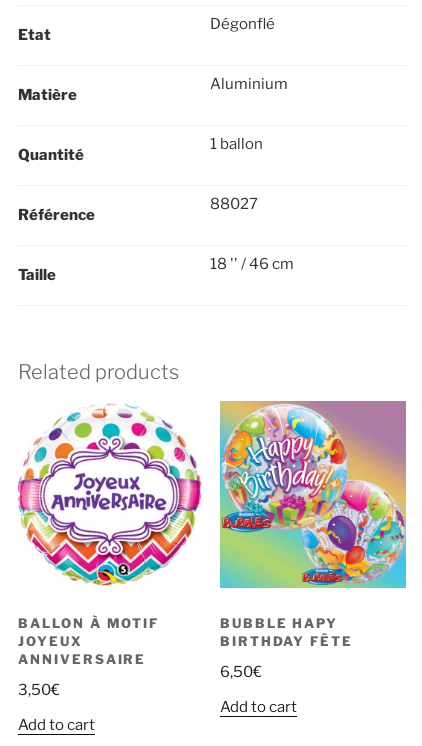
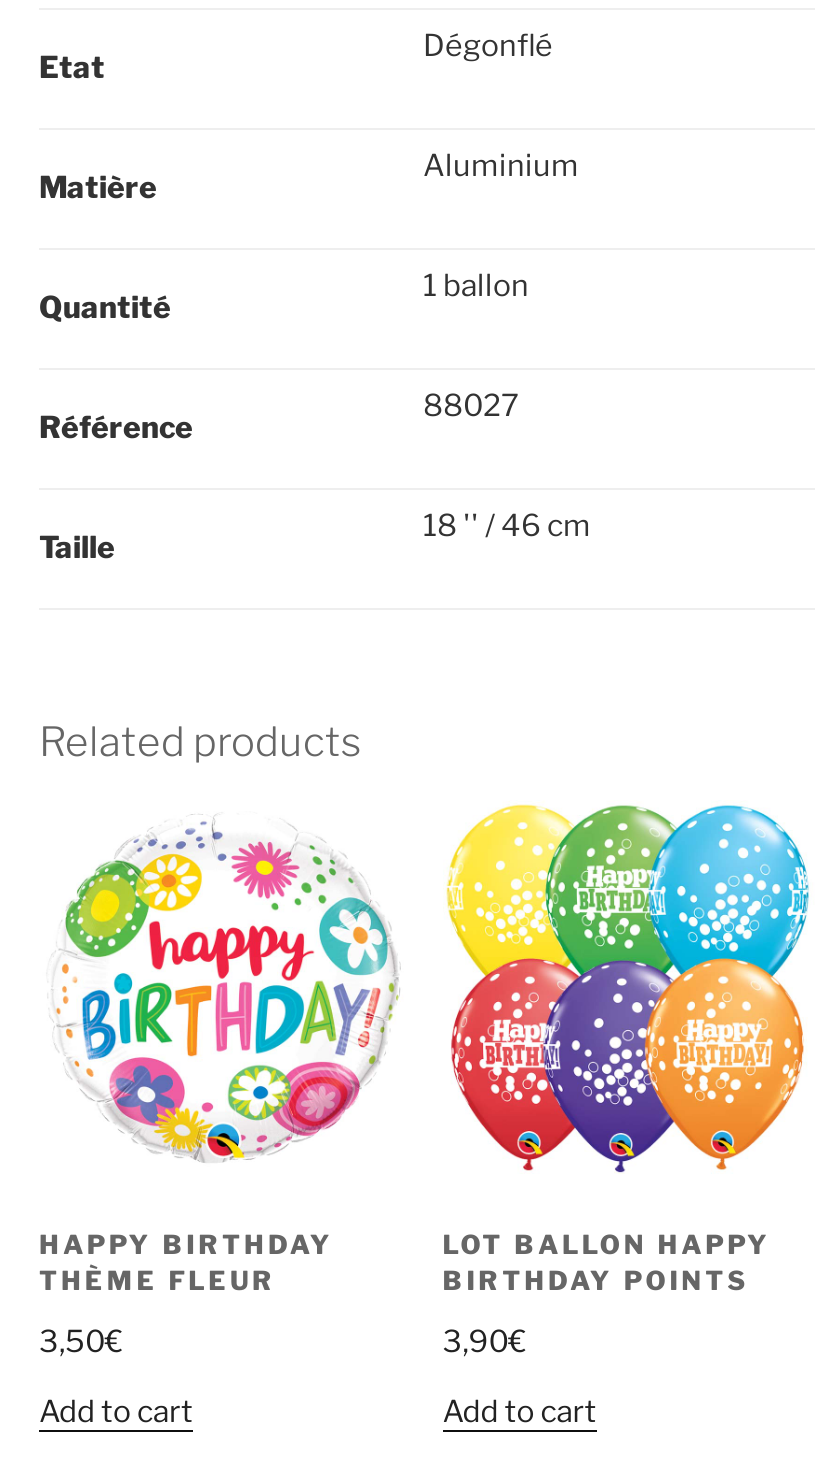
- [image]
- BALLON À MOTIF
- JOYEUX
- ANNIVERSAIRE
+ [image]
+ HAPPY BIRTHDAY
+ THÈME FLEUR

- [image]
- BUBBLE HAPY
- BIRTHDAY FÊTE
+ [image]
+ LOT BALLON HAPPY
+ BIRTHDAY POINTS

- 6,50€
+ 3,90€
